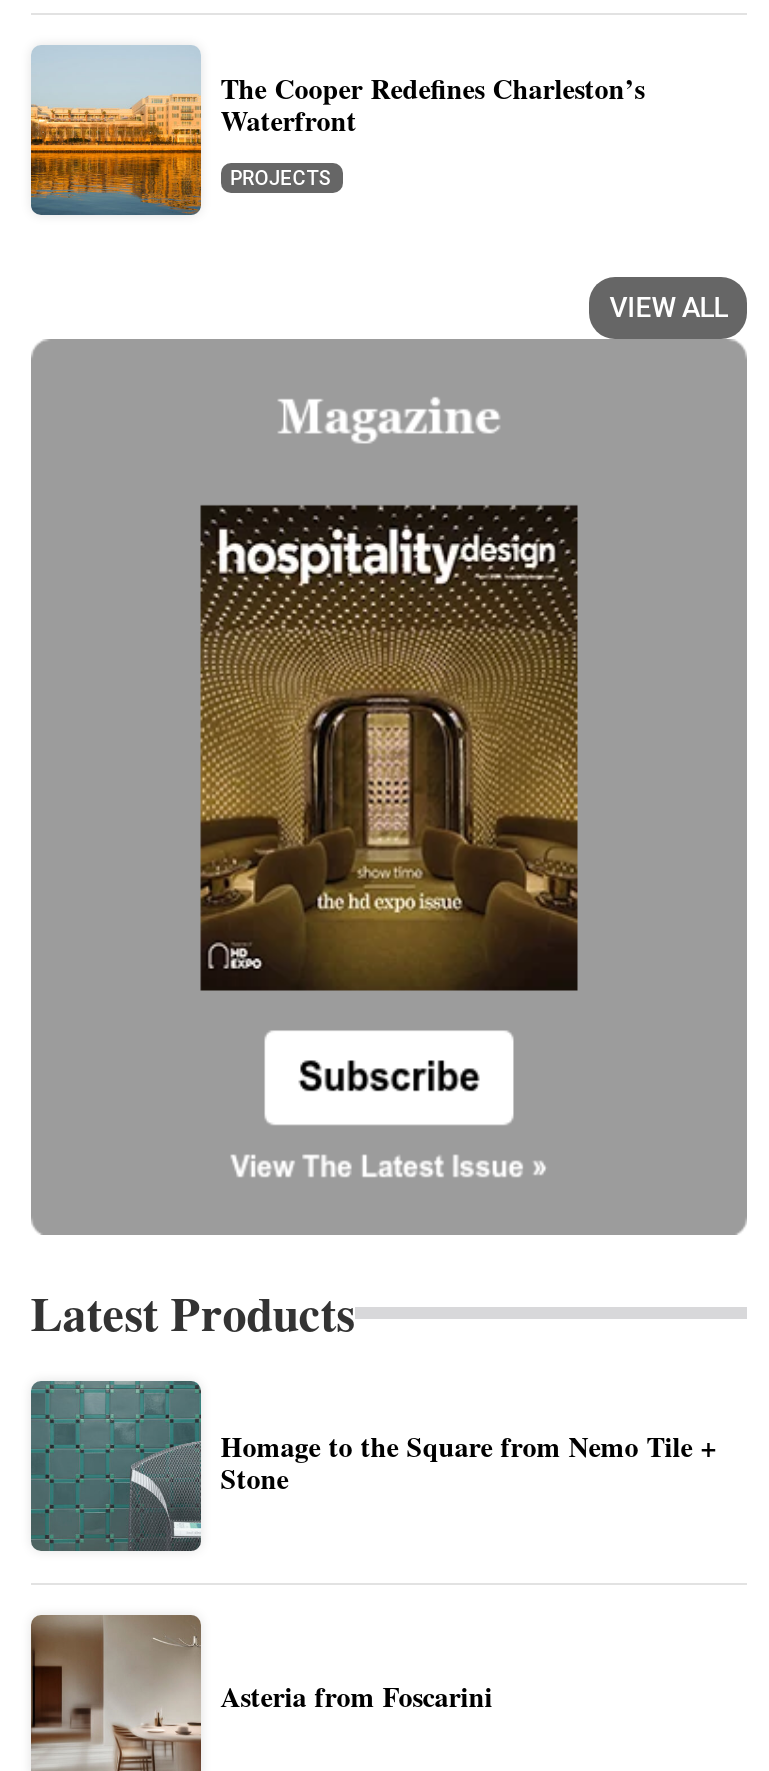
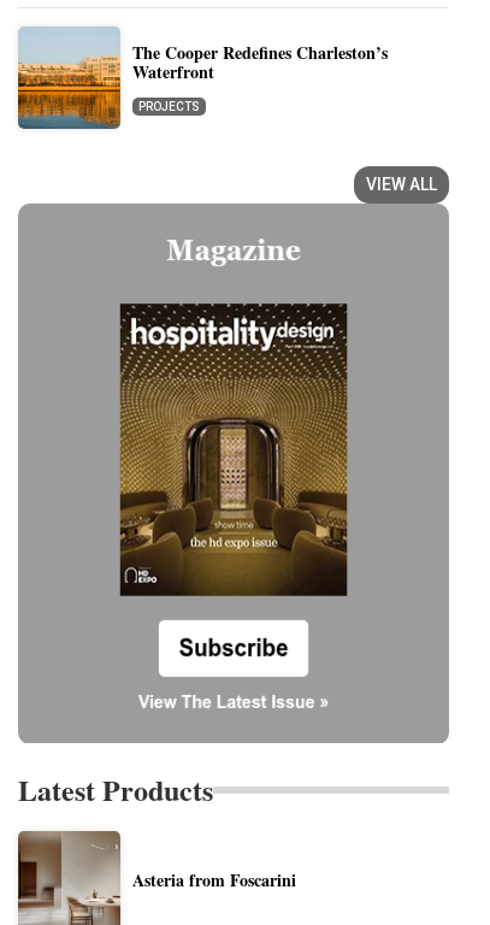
- [image]
- Homage to the Square from Nemo Tile +
- Stone
